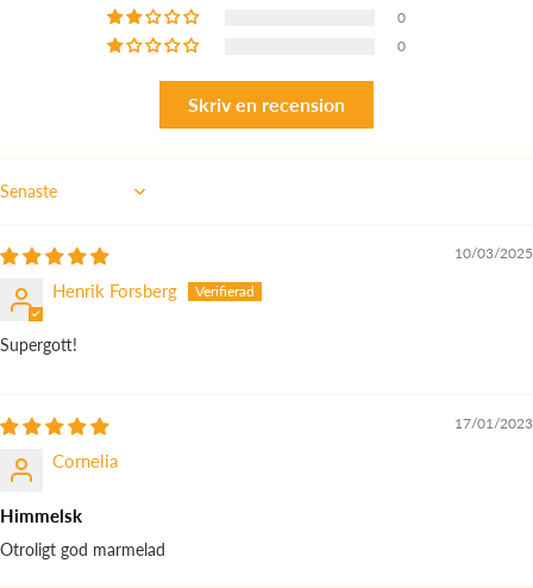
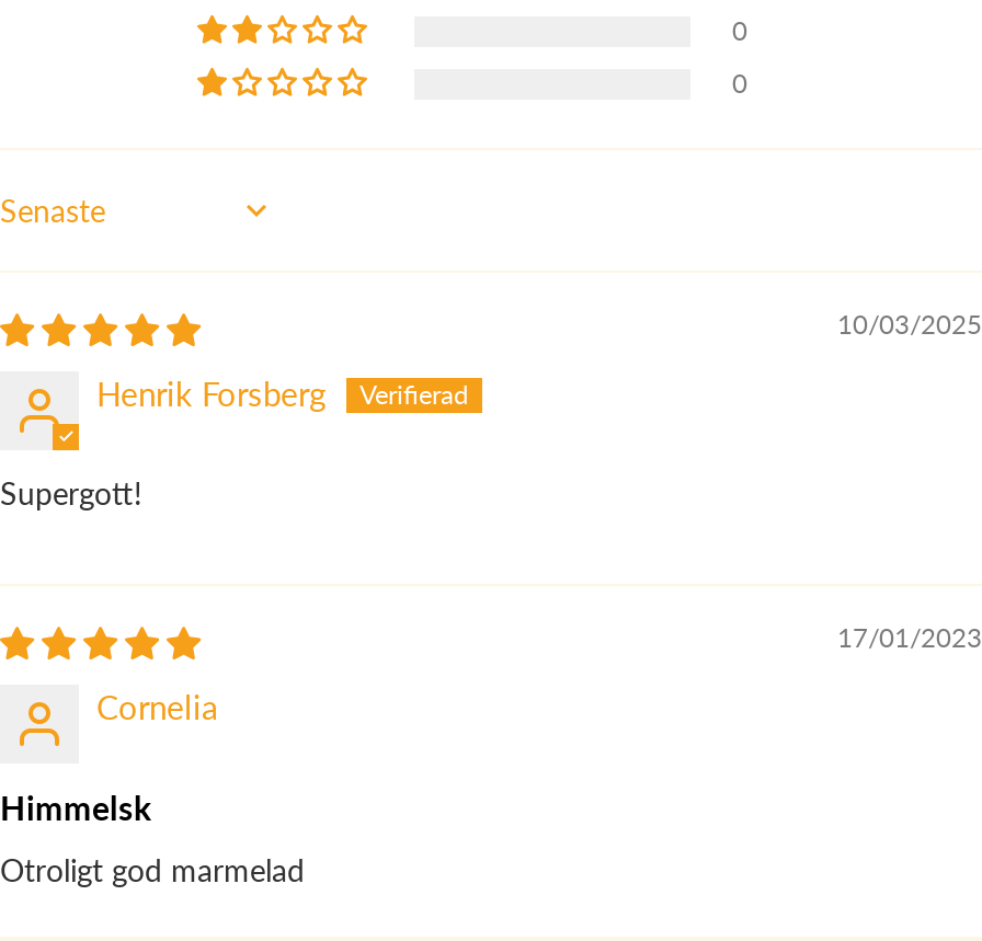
- Skriv en recension
